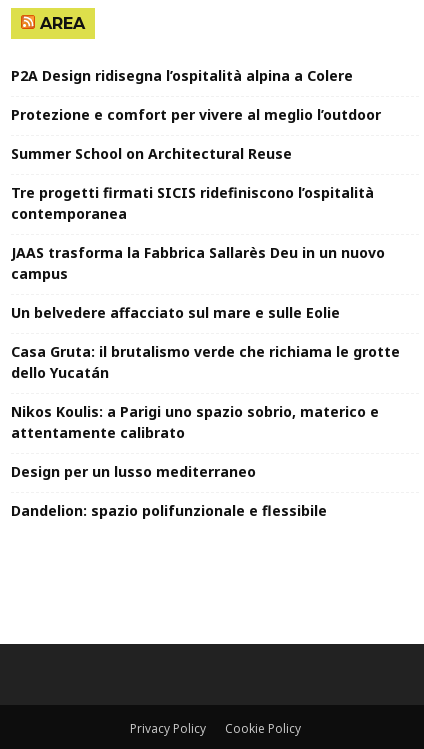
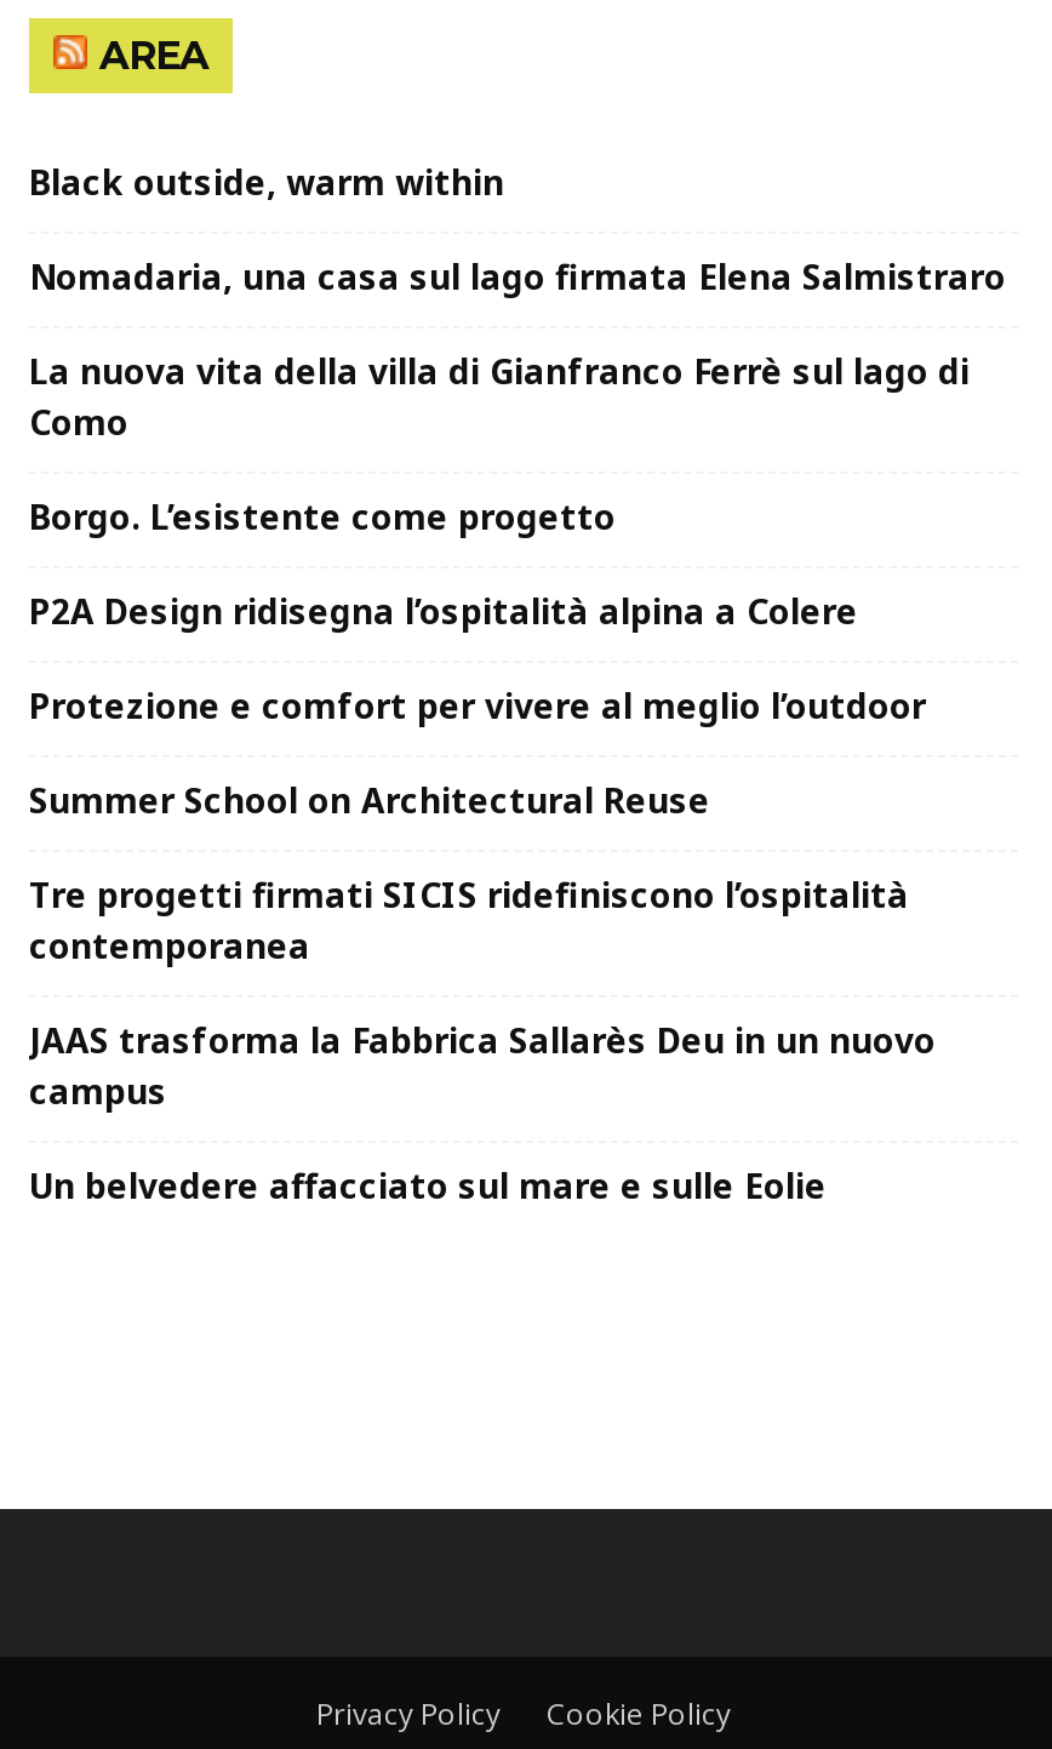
+ Black outside, warm within
+ Nomadaria, una casa sul lago firmata Elena Salmistraro
+ La nuova vita della villa di Gianfranco Ferrè sul lago di
+ Como
+ Borgo. L’esistente come progetto

moved down: P2A Design ridisegna l’ospitalità alpina a Colere | Protezione e comfort per vivere al meglio l’outdoor | Summer School on Architectural Reuse | Tre progetti firmati SICIS ridefiniscono l’ospitalità | contemporanea | JAAS trasforma la Fabbrica Sallarès Deu in un nuovo | campus | Un belvedere affacciato sul mare e sulle Eolie

- Casa Gruta: il brutalismo verde che richiama le grotte
- dello Yucatán
- Nikos Koulis: a Parigi uno spazio sobrio, materico e
- attentamente calibrato
- Design per un lusso mediterraneo
- Dandelion: spazio polifunzionale e flessibile
